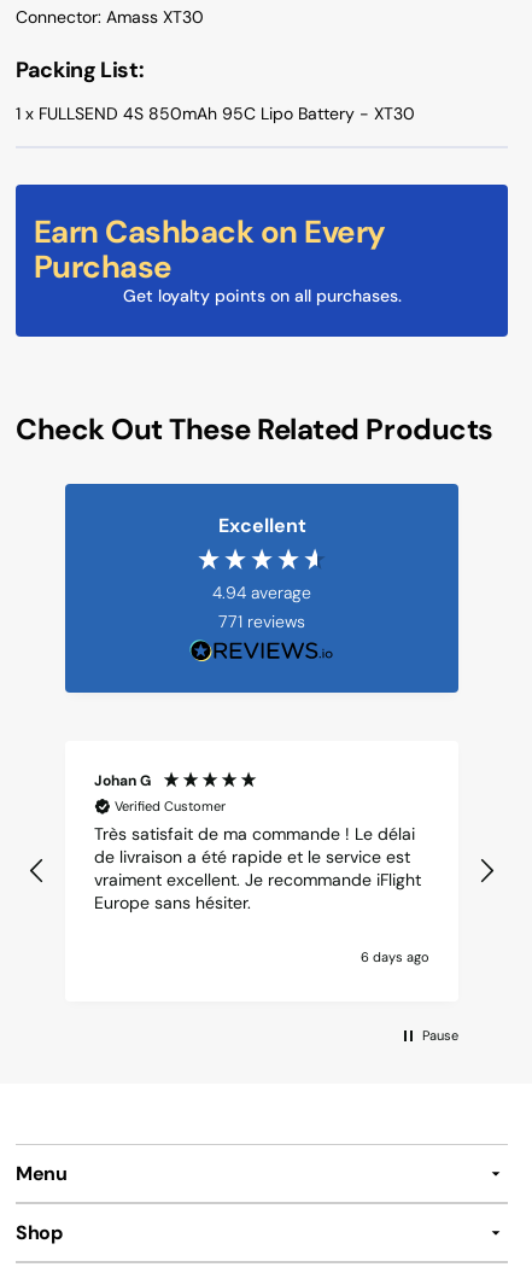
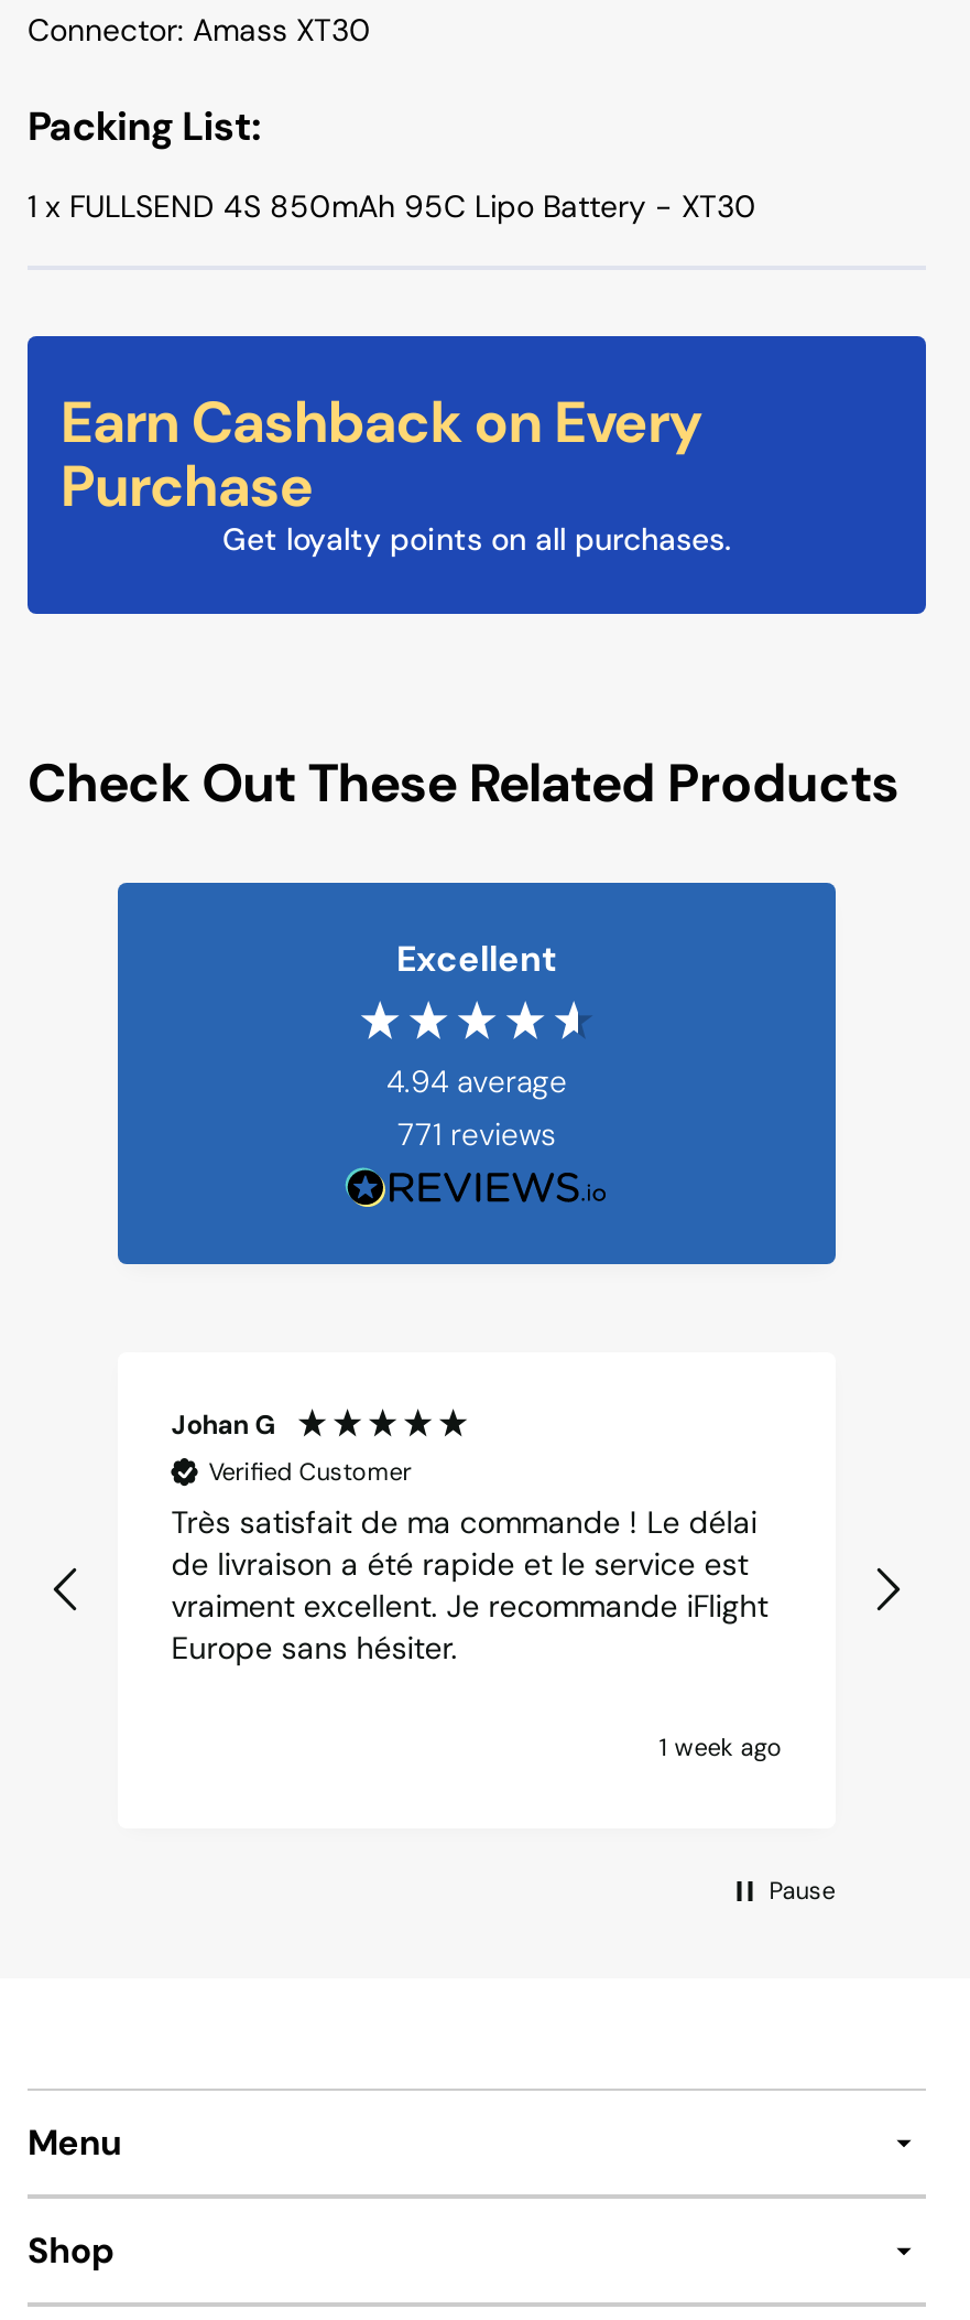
- 6 days ago
+ 1 week ago
